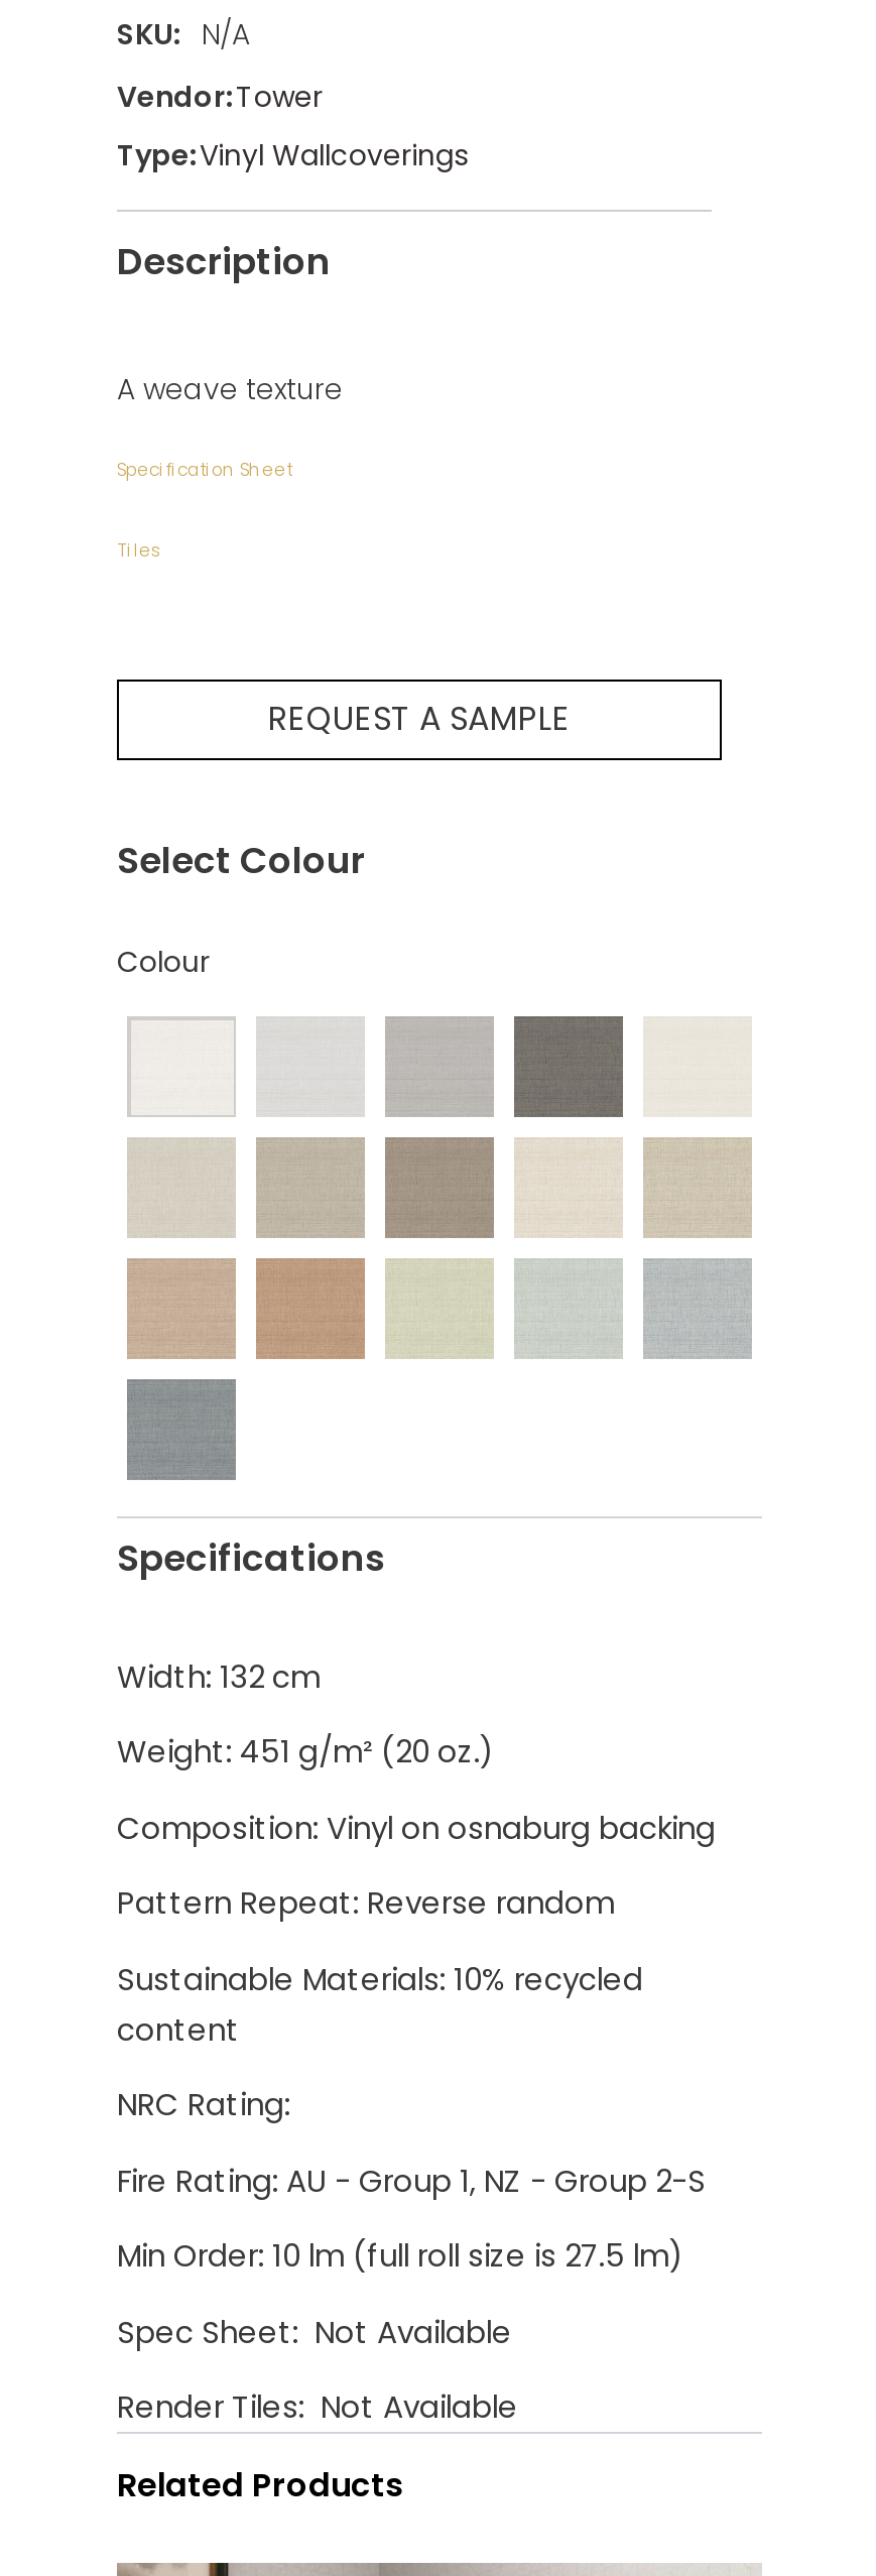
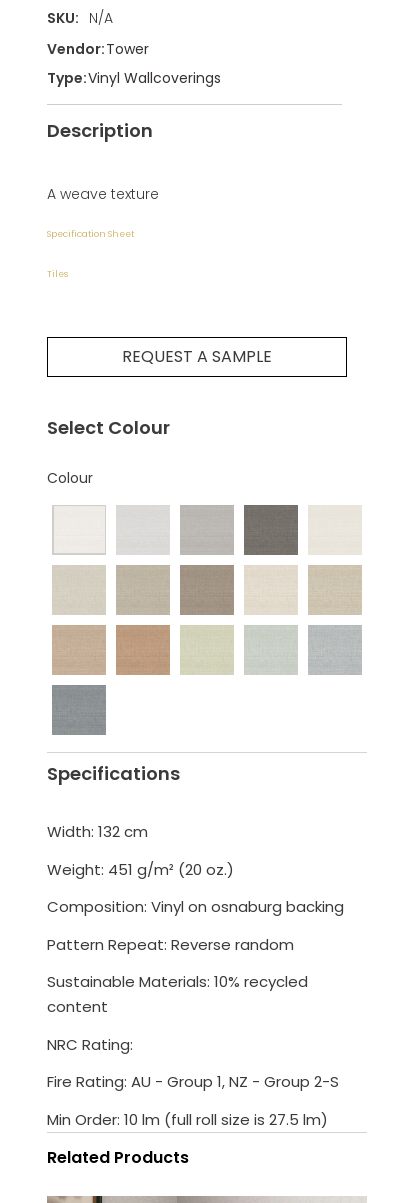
- Spec Sheet: Not Available
- Render Tiles: Not Available
